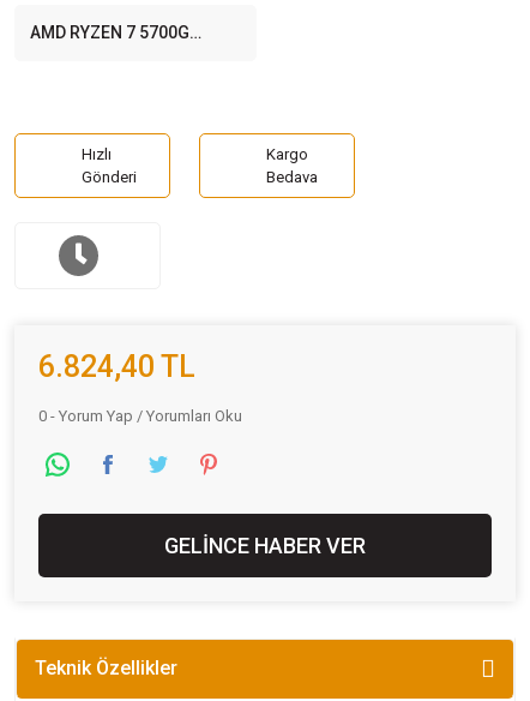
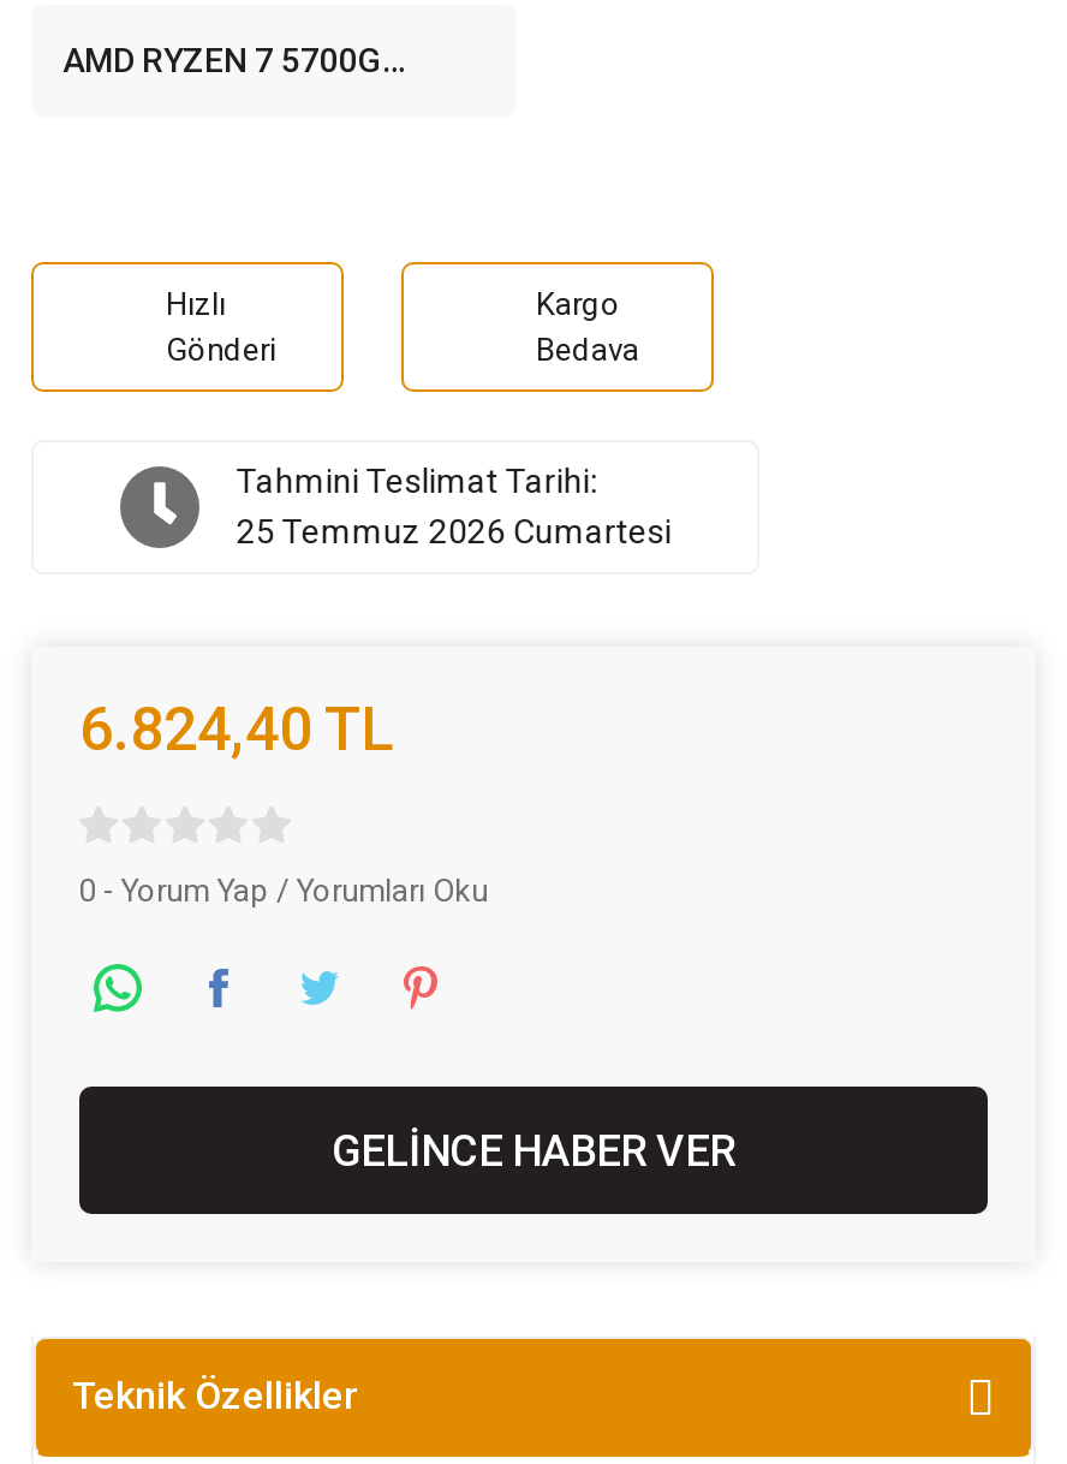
+ Tahmini Teslimat Tarihi:
+ 25 Temmuz 2026 Cumartesi
